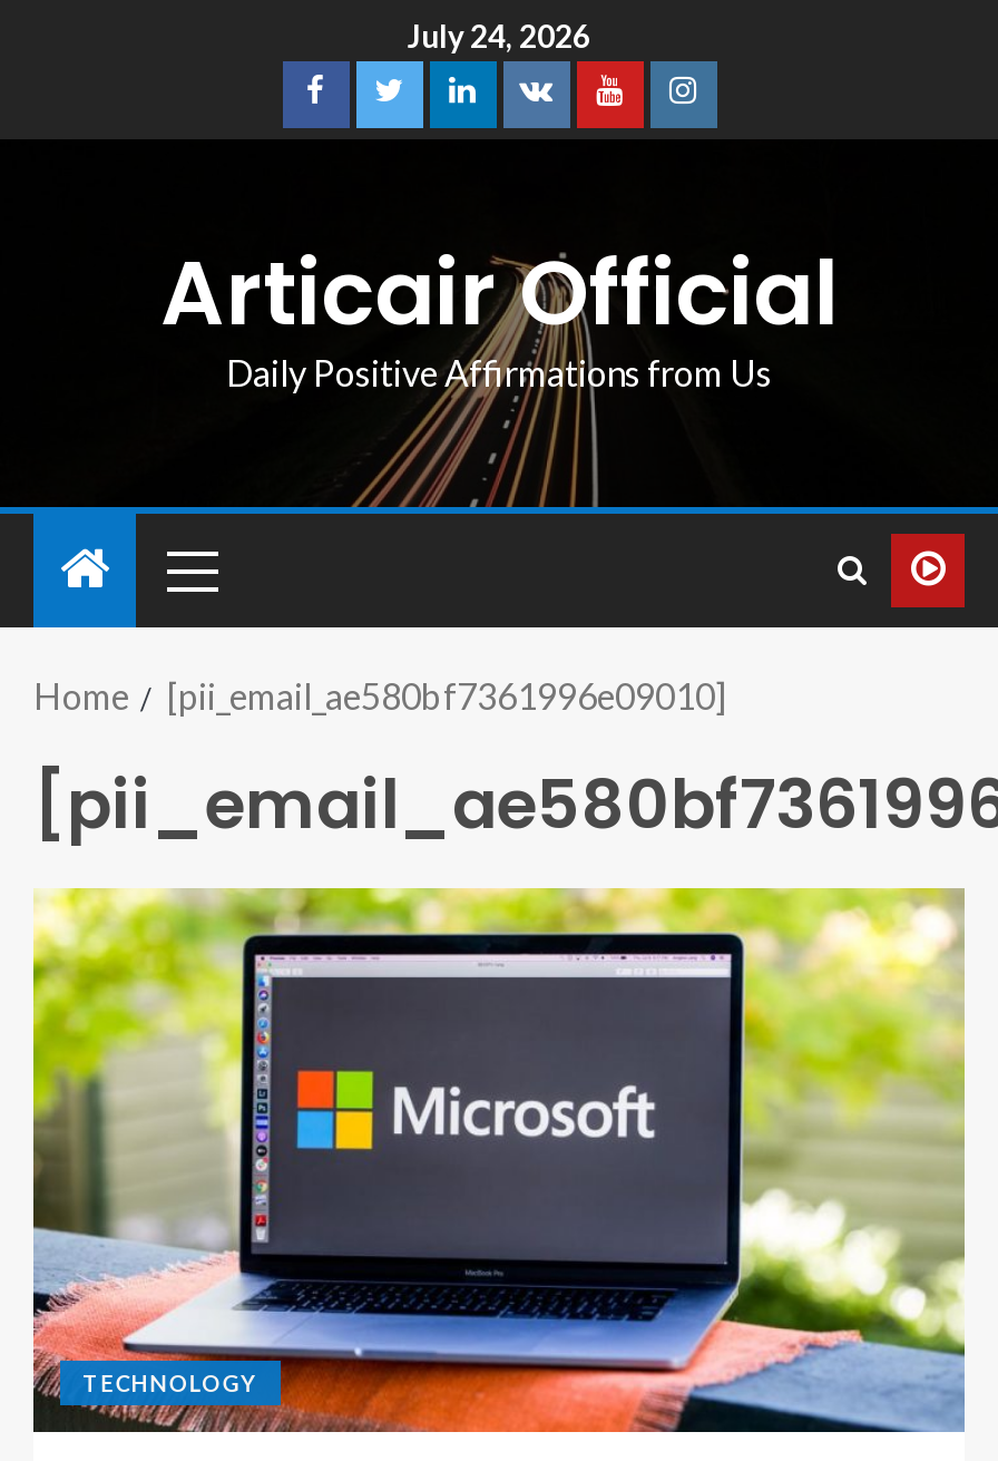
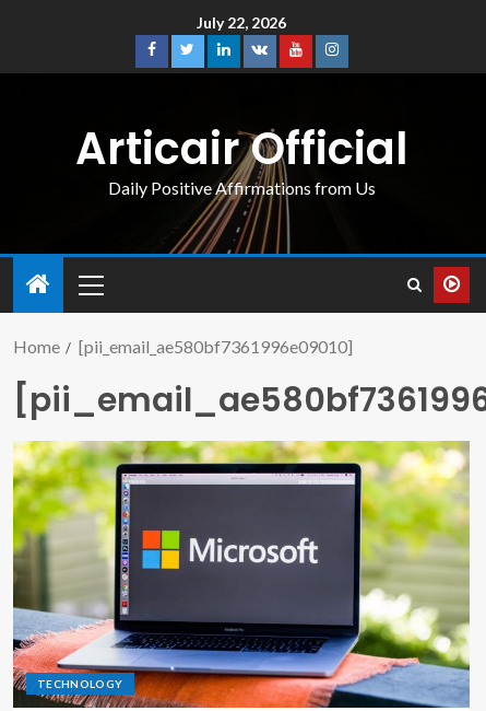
- July 24, 2026
+ July 22, 2026
